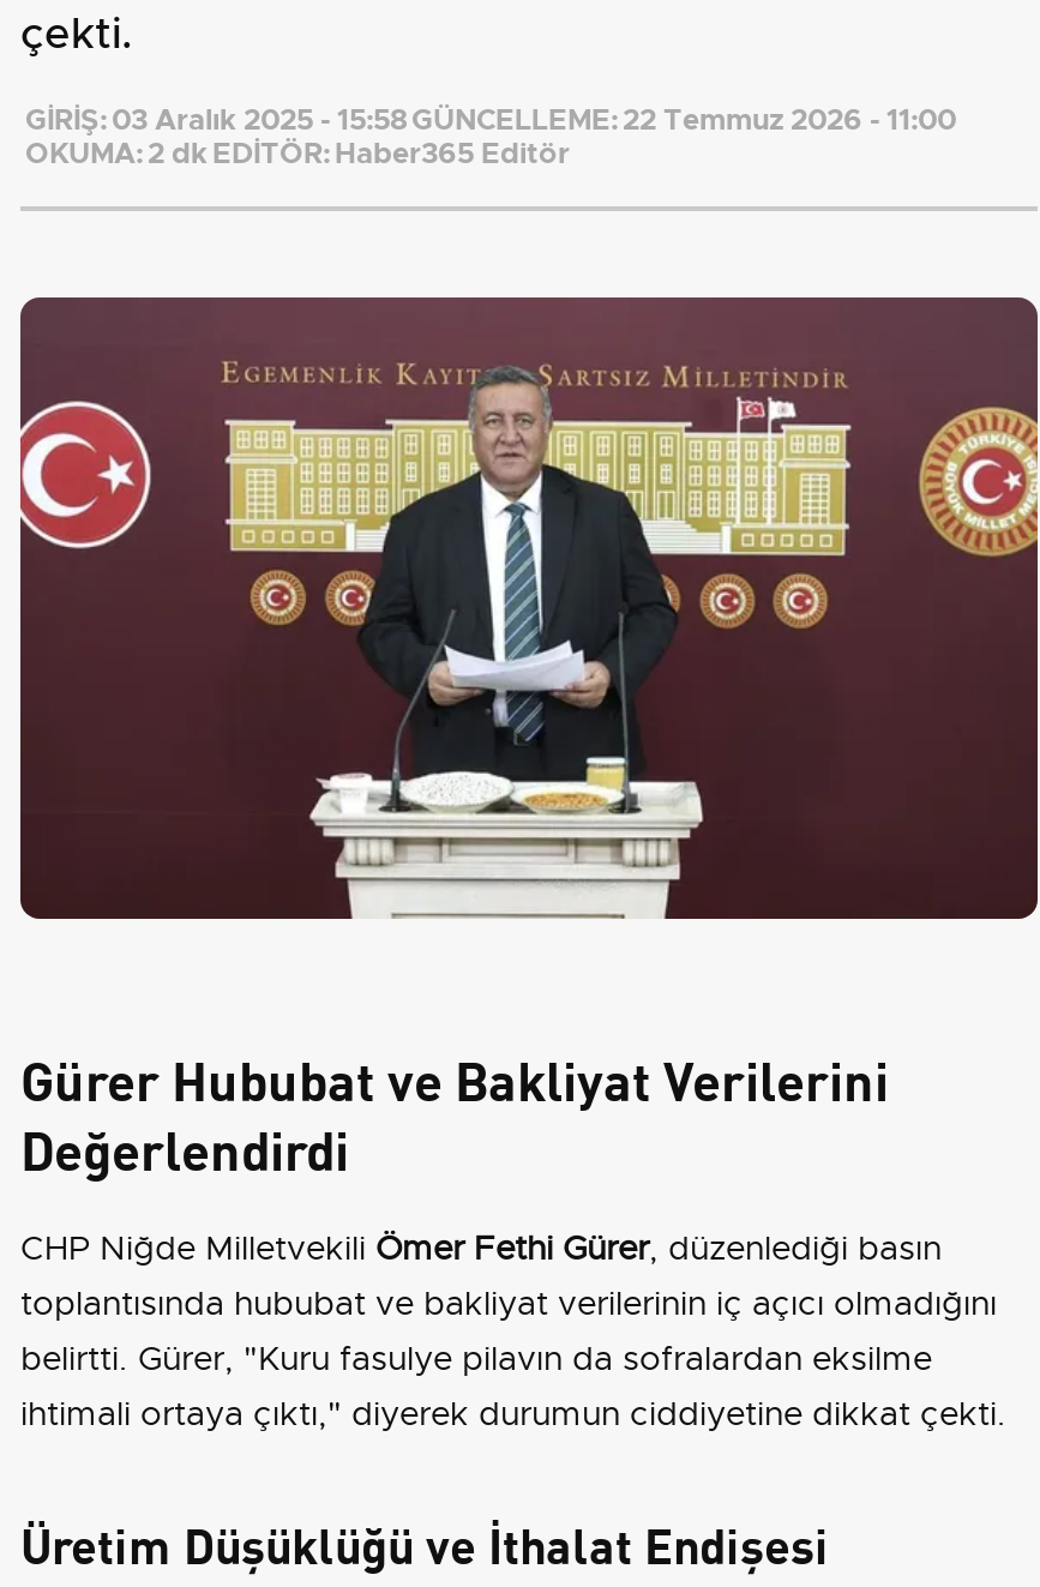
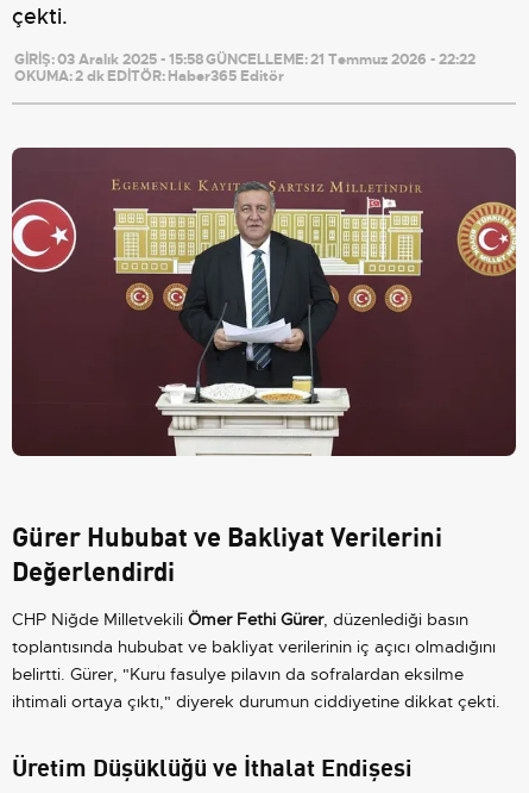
- GİRİŞ: 03 Aralık 2025 - 15:58 GÜNCELLEME: 22 Temmuz 2026 - 11:00
+ GİRİŞ: 03 Aralık 2025 - 15:58 GÜNCELLEME: 21 Temmuz 2026 - 22:22
